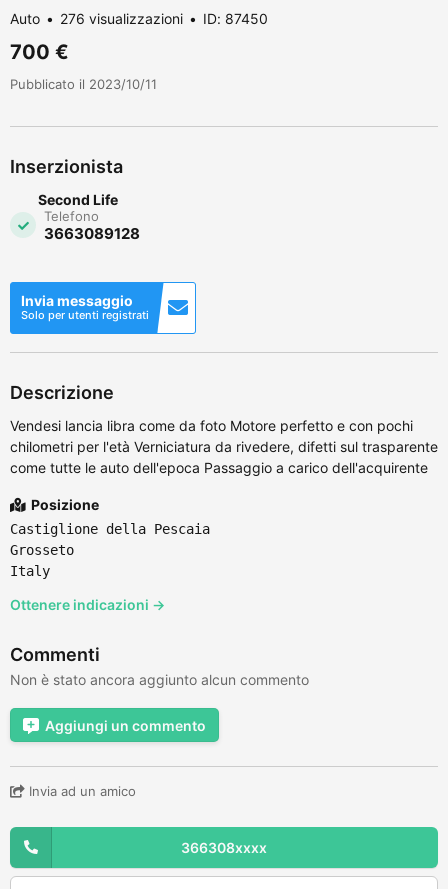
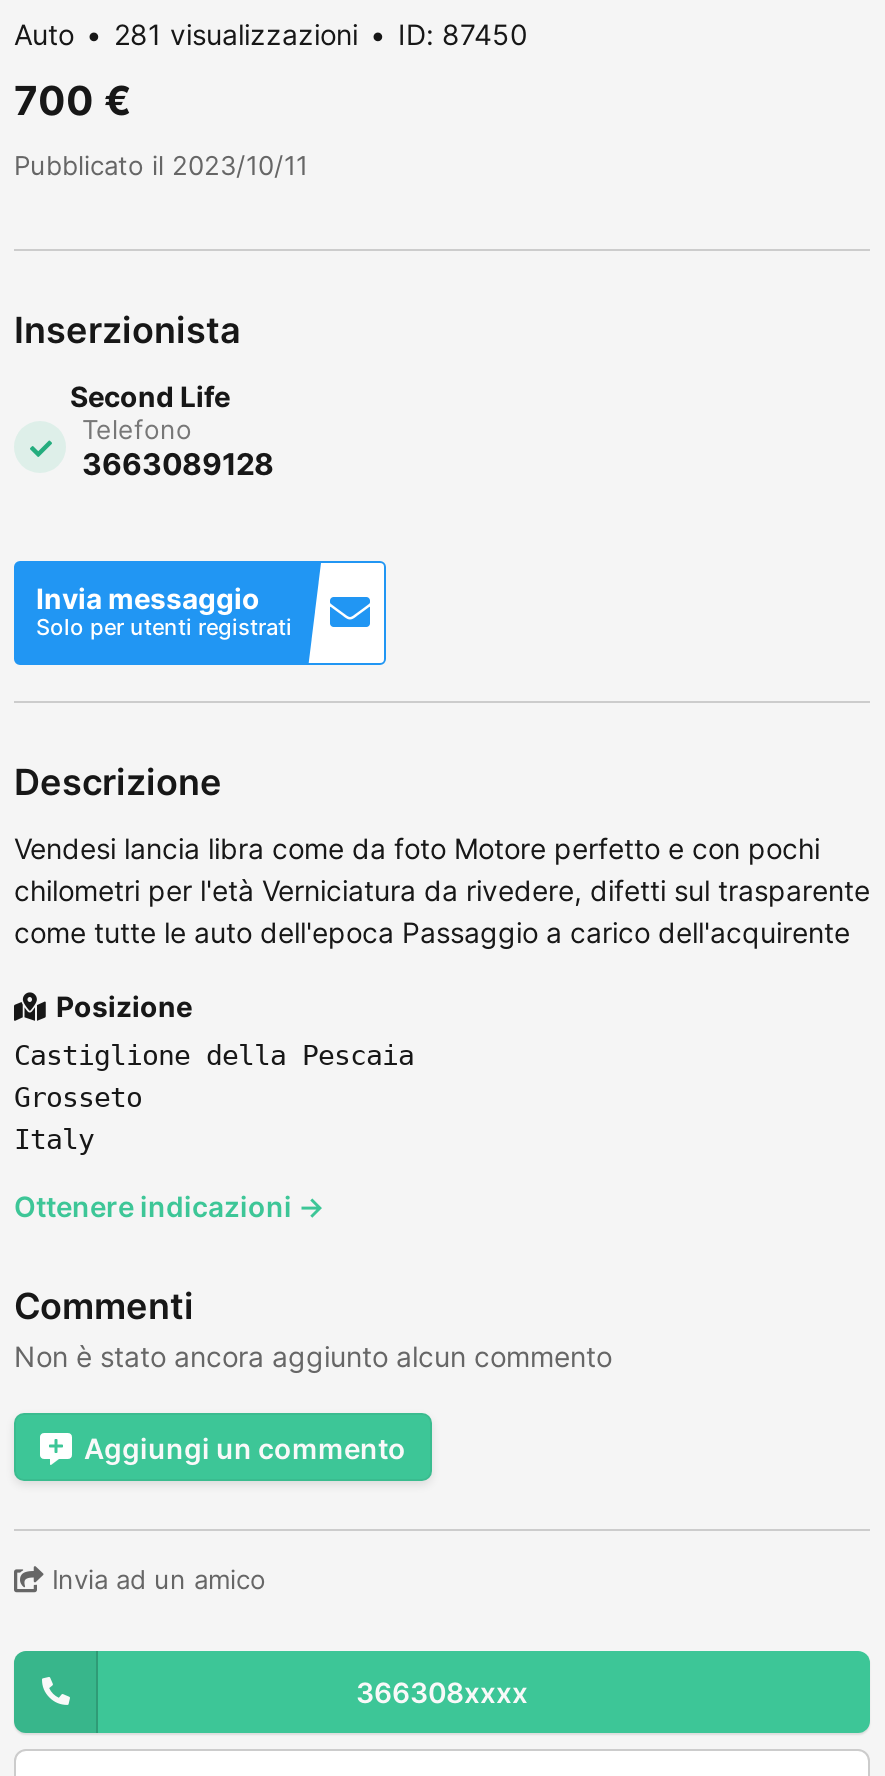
- 276 visualizzazioni
+ 281 visualizzazioni
